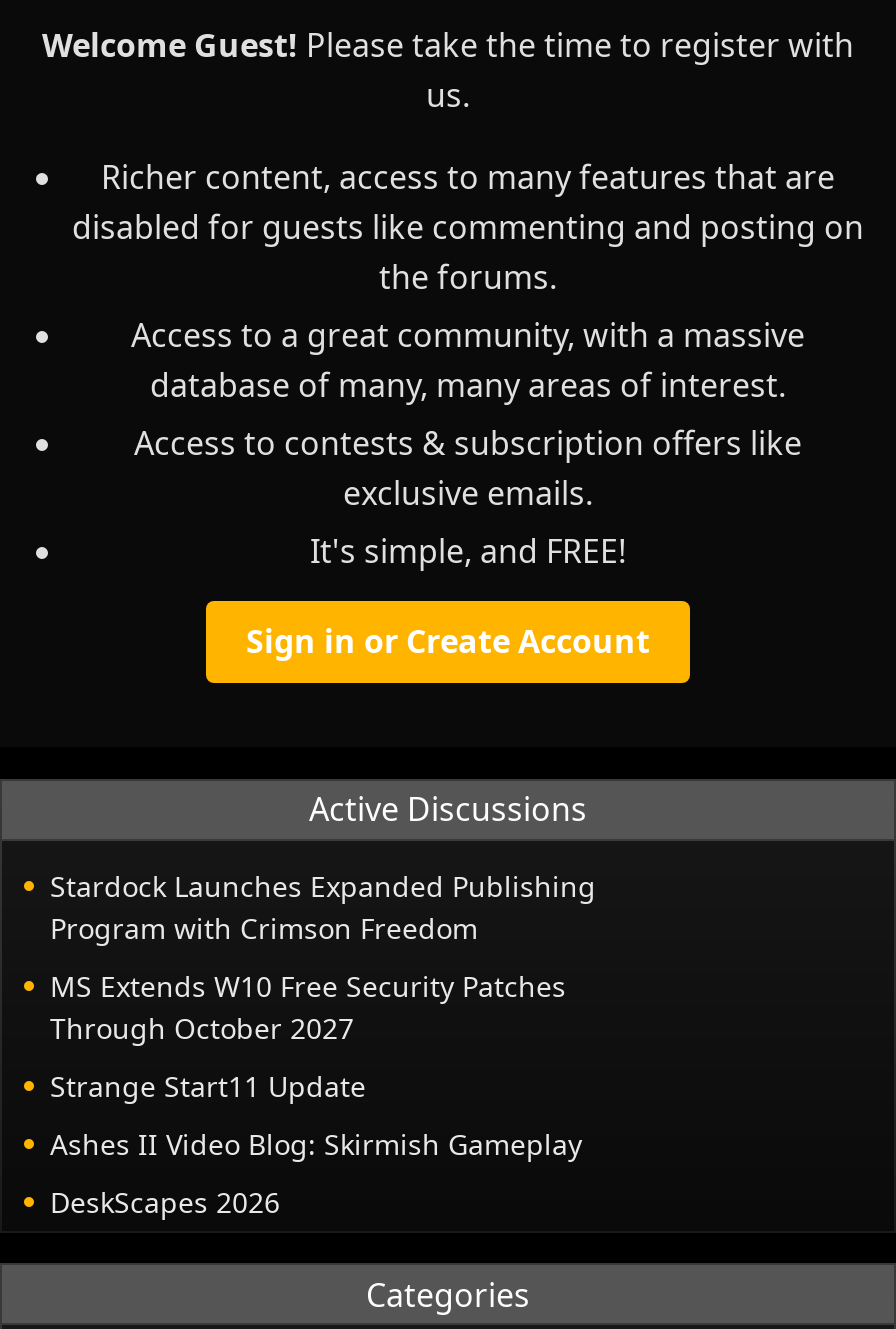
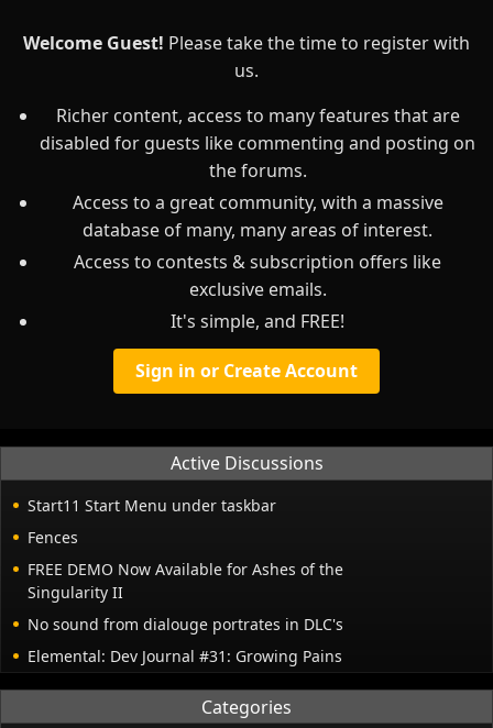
- Stardock Launches Expanded Publishing
- Program with Crimson Freedom
+ Start11 Start Menu under taskbar

- MS Extends W10 Free Security Patches
- Through October 2027
+ Fences

- Strange Start11 Update
+ FREE DEMO Now Available for Ashes of the
+ Singularity II

- Ashes II Video Blog: Skirmish Gameplay
+ No sound from dialouge portrates in DLC's

- DeskScapes 2026
+ Elemental: Dev Journal #31: Growing Pains
